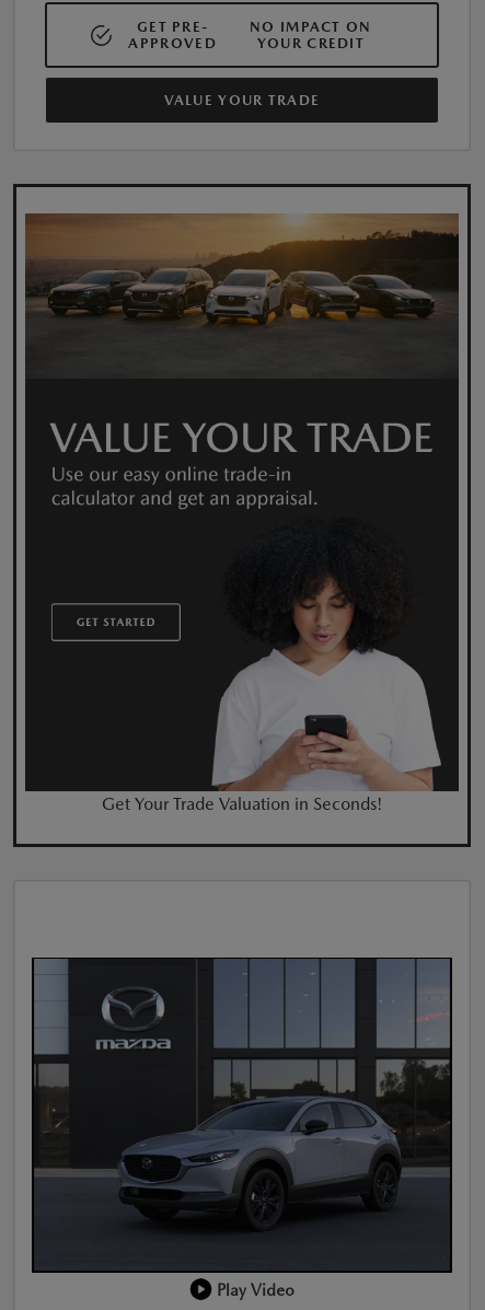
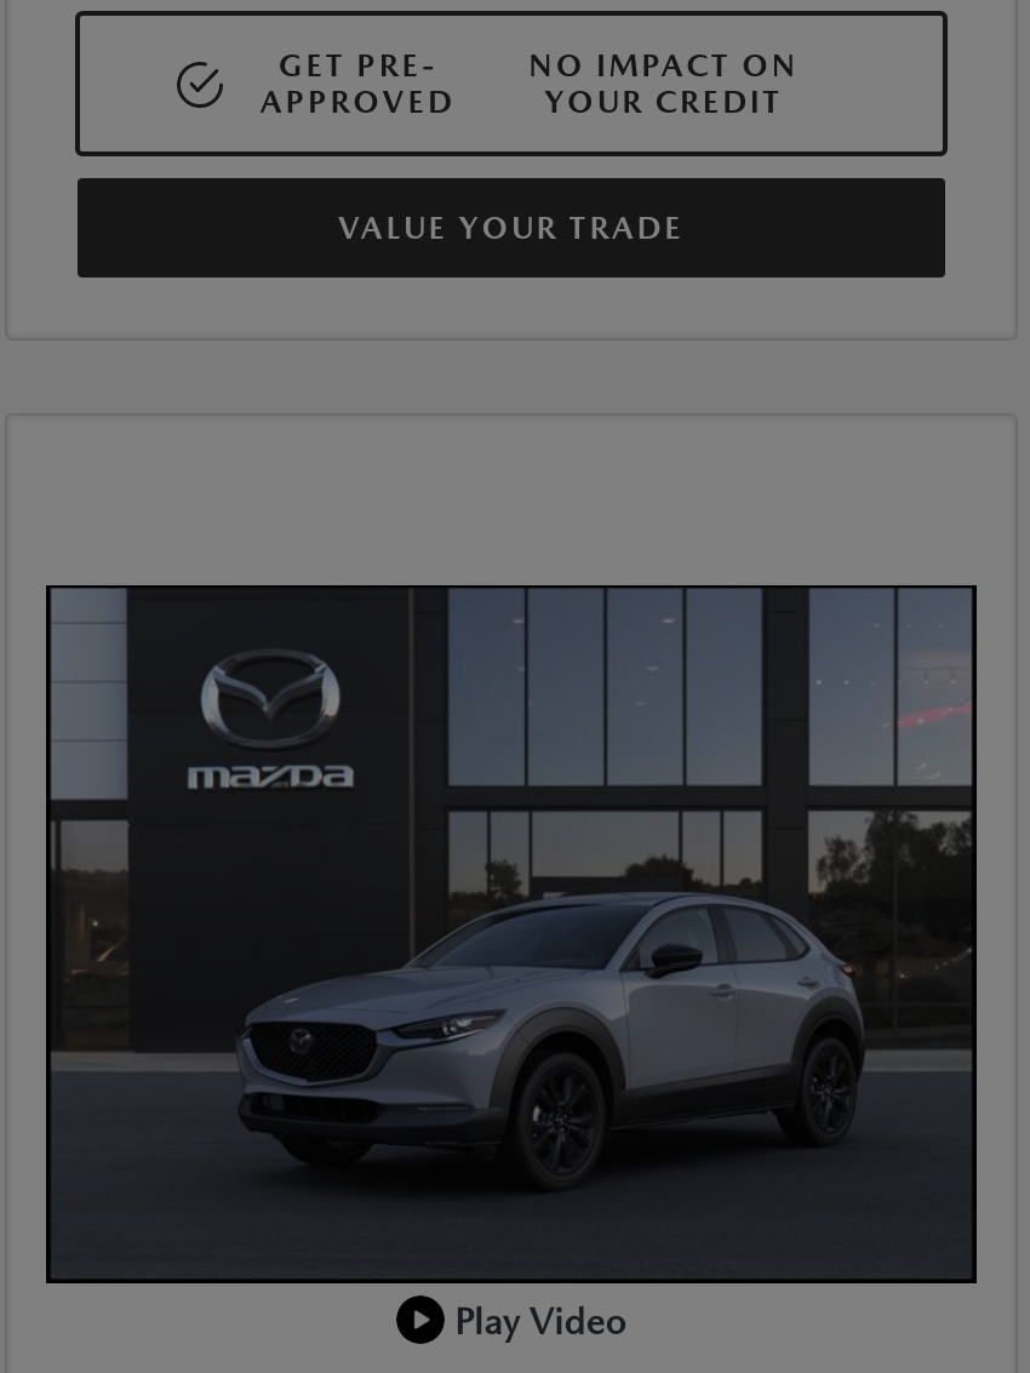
- [image]
- Get Your Trade Valuation in Seconds!
